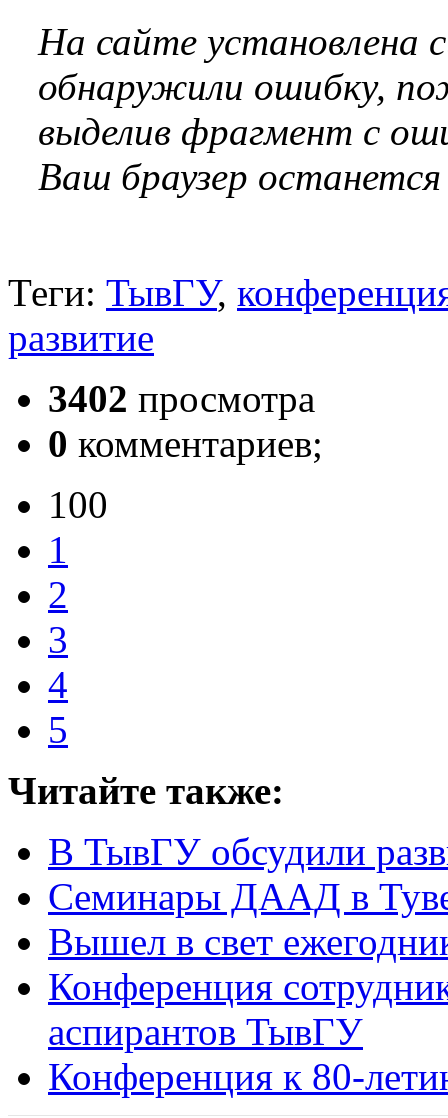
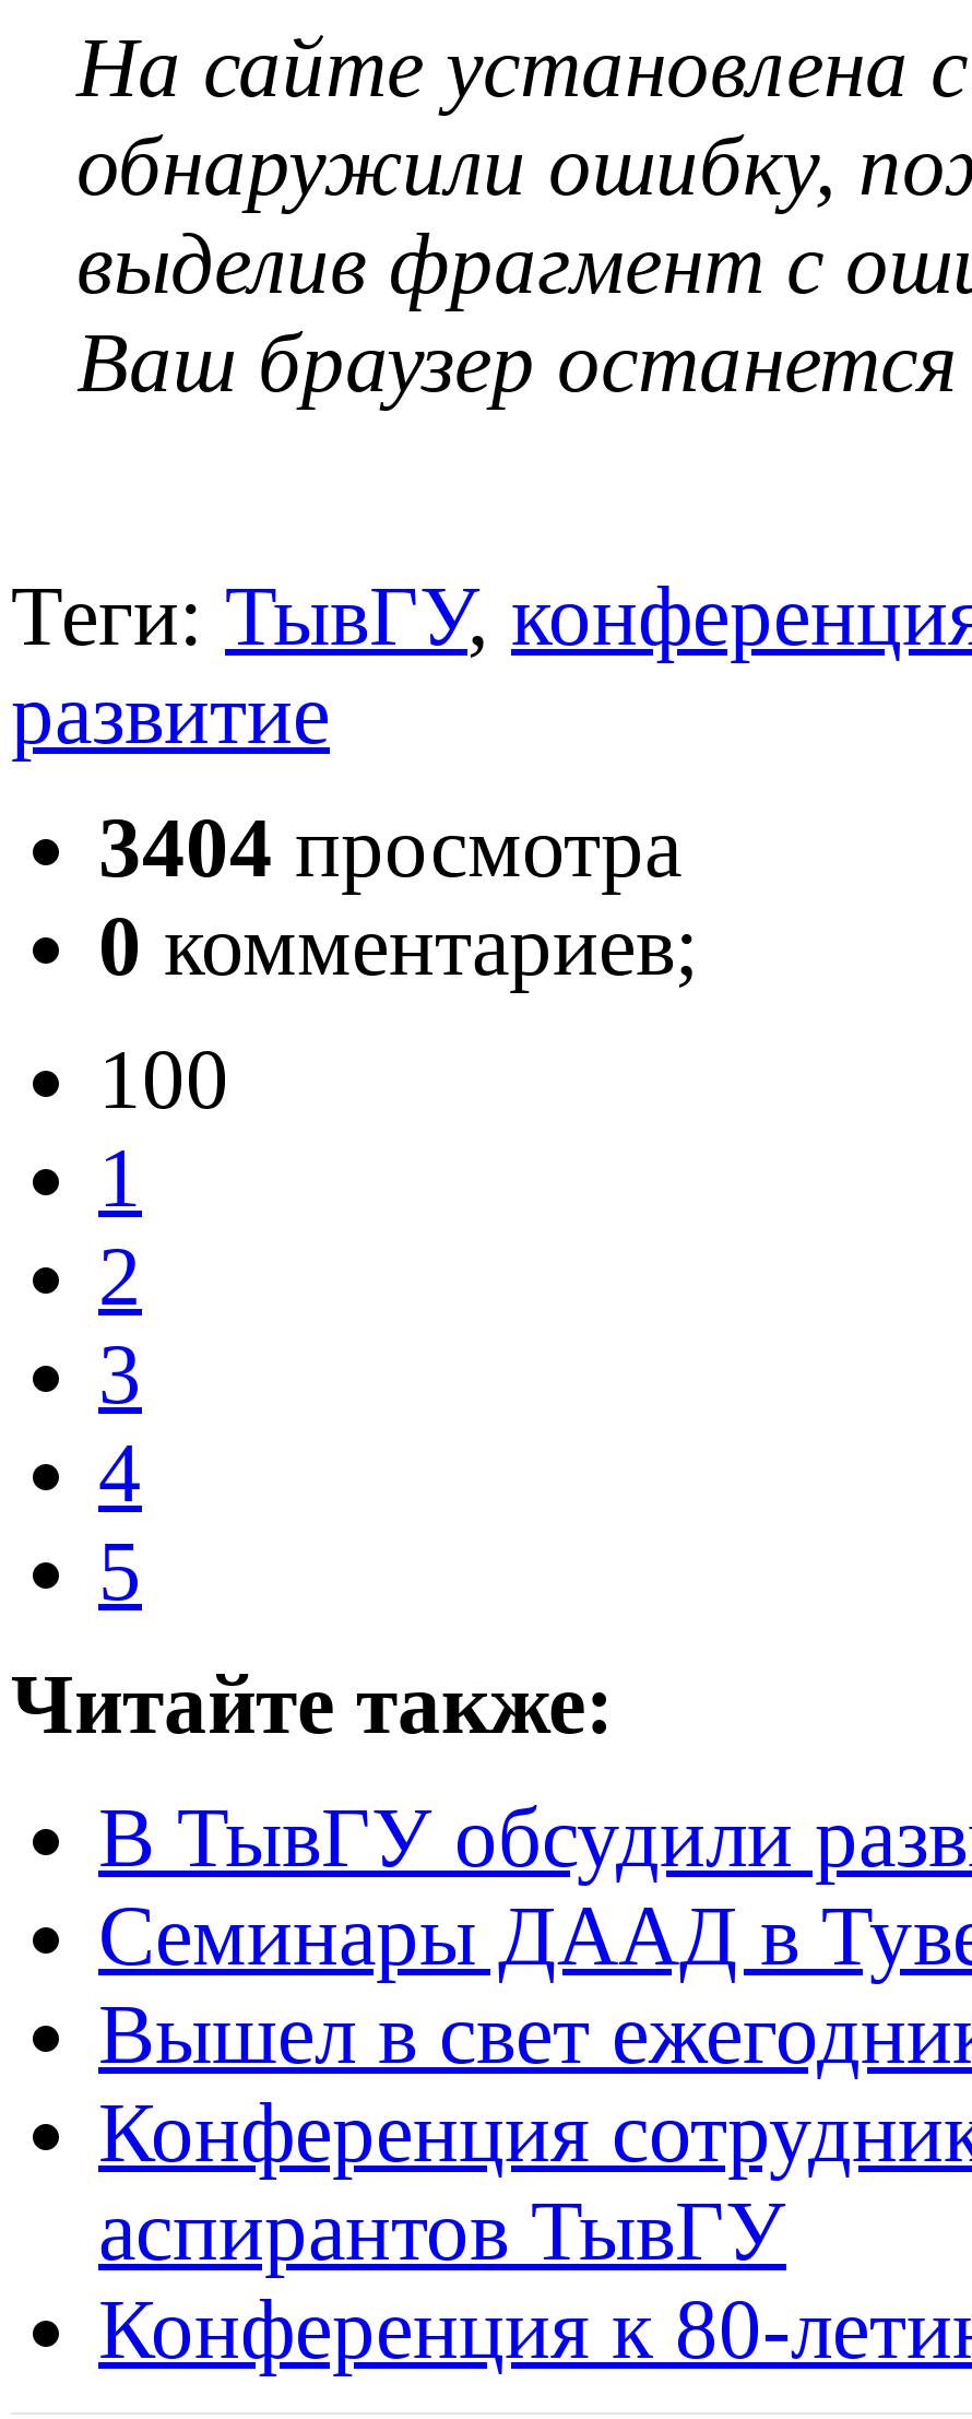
- 3402 просмотра
+ 3404 просмотра
